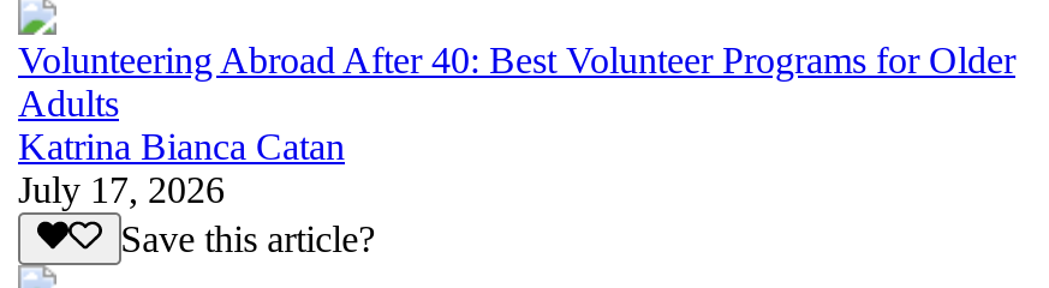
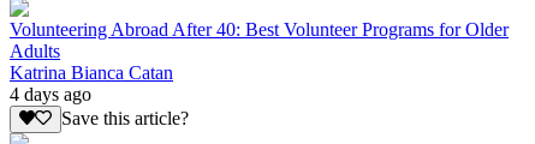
- July 17, 2026
+ 4 days ago
